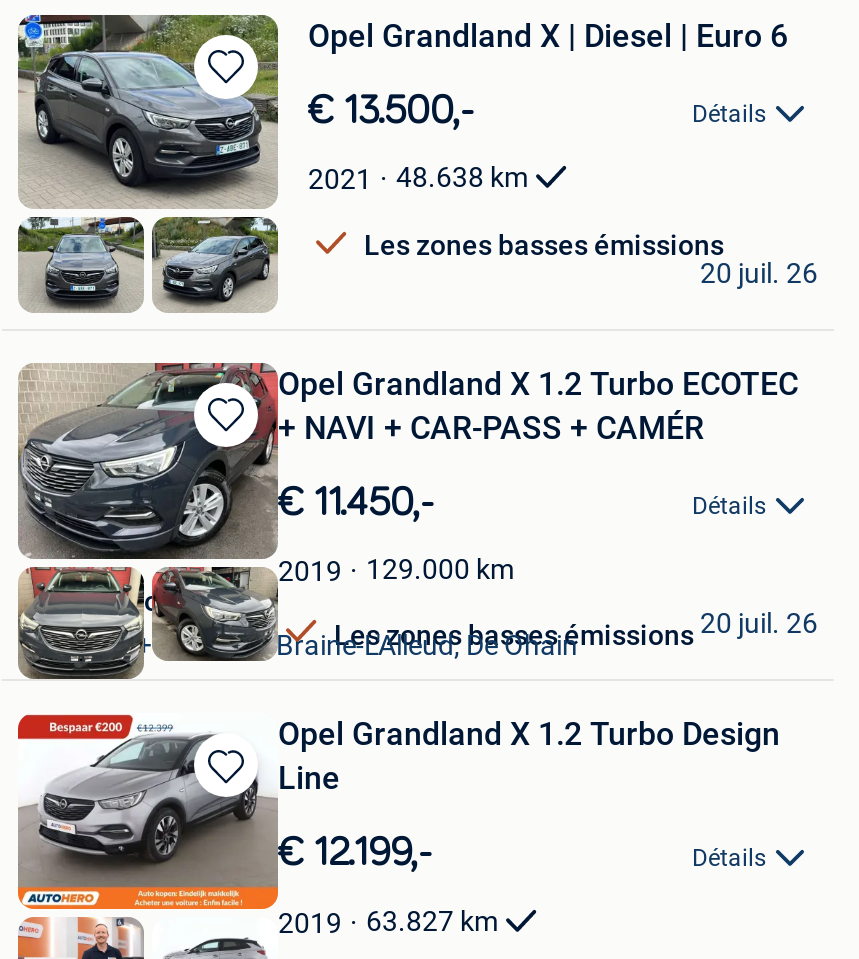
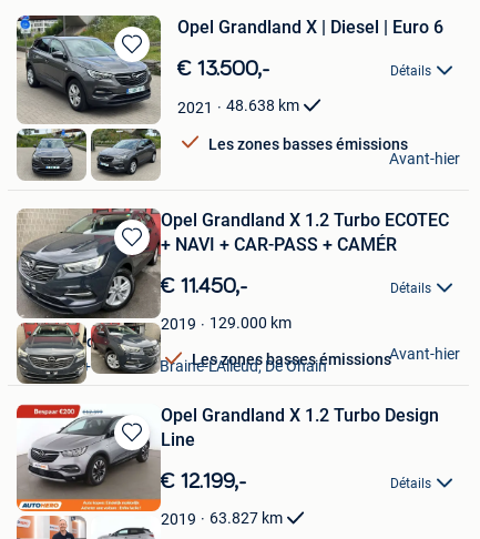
- 20 juil. 26
+ Avant-hier

- 20 juil. 26
+ Avant-hier
